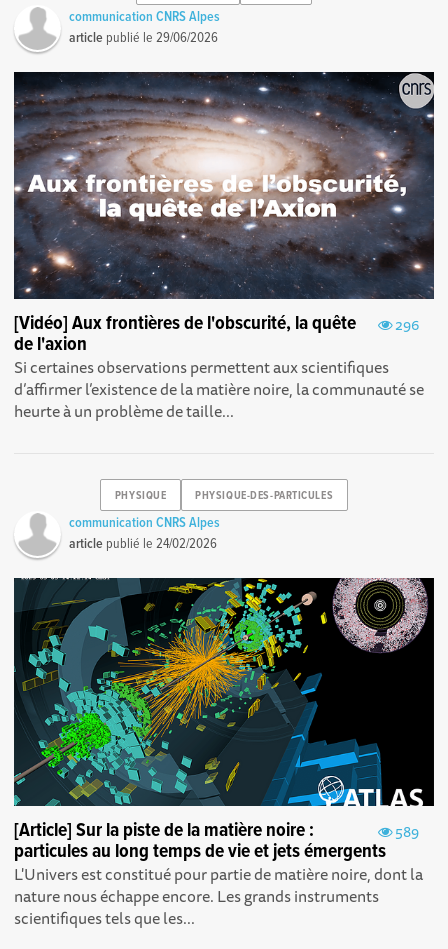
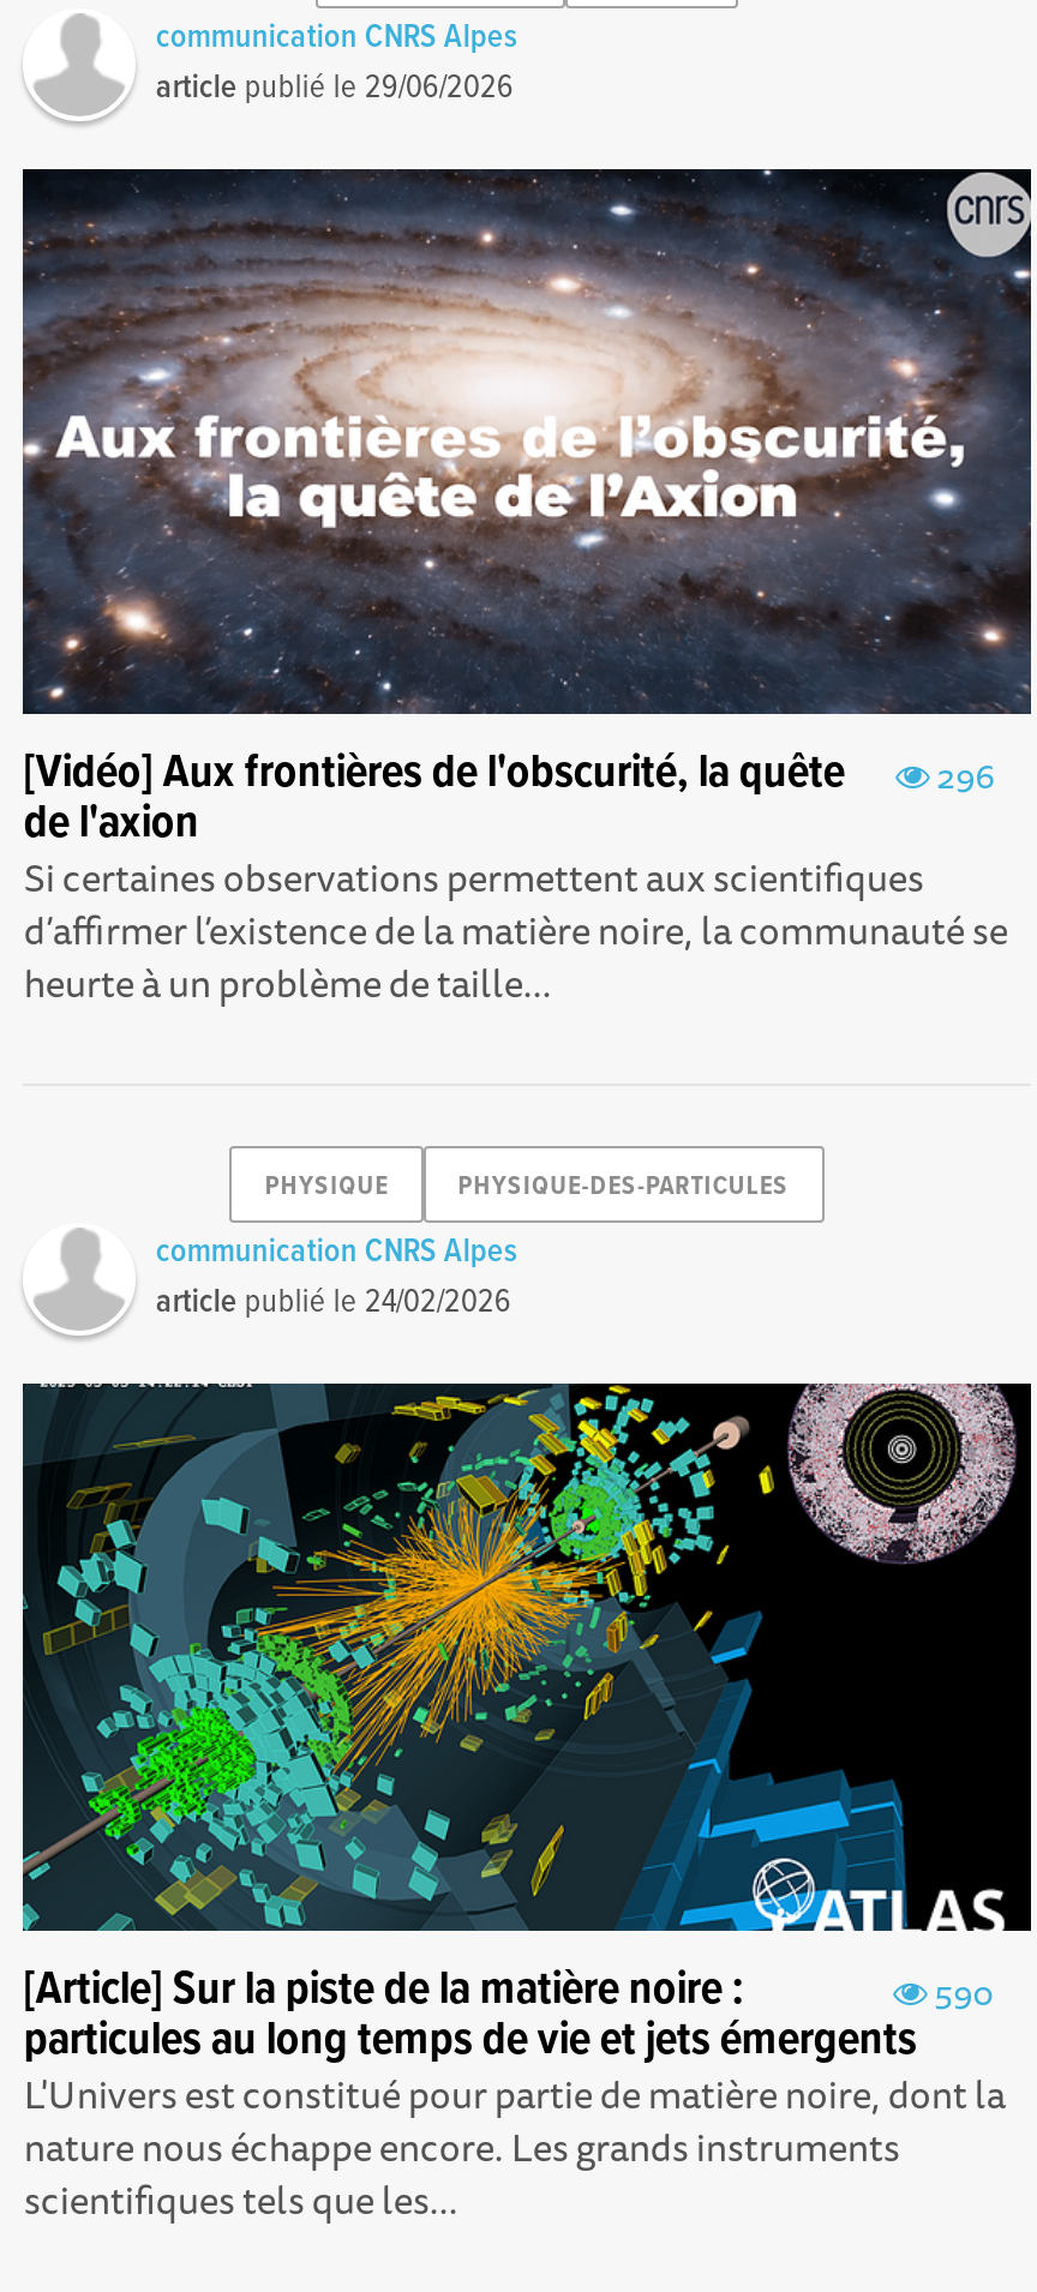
- 589
+ 590
